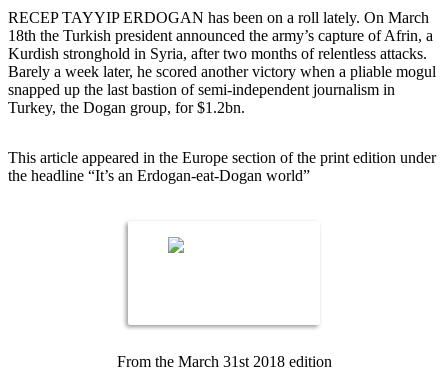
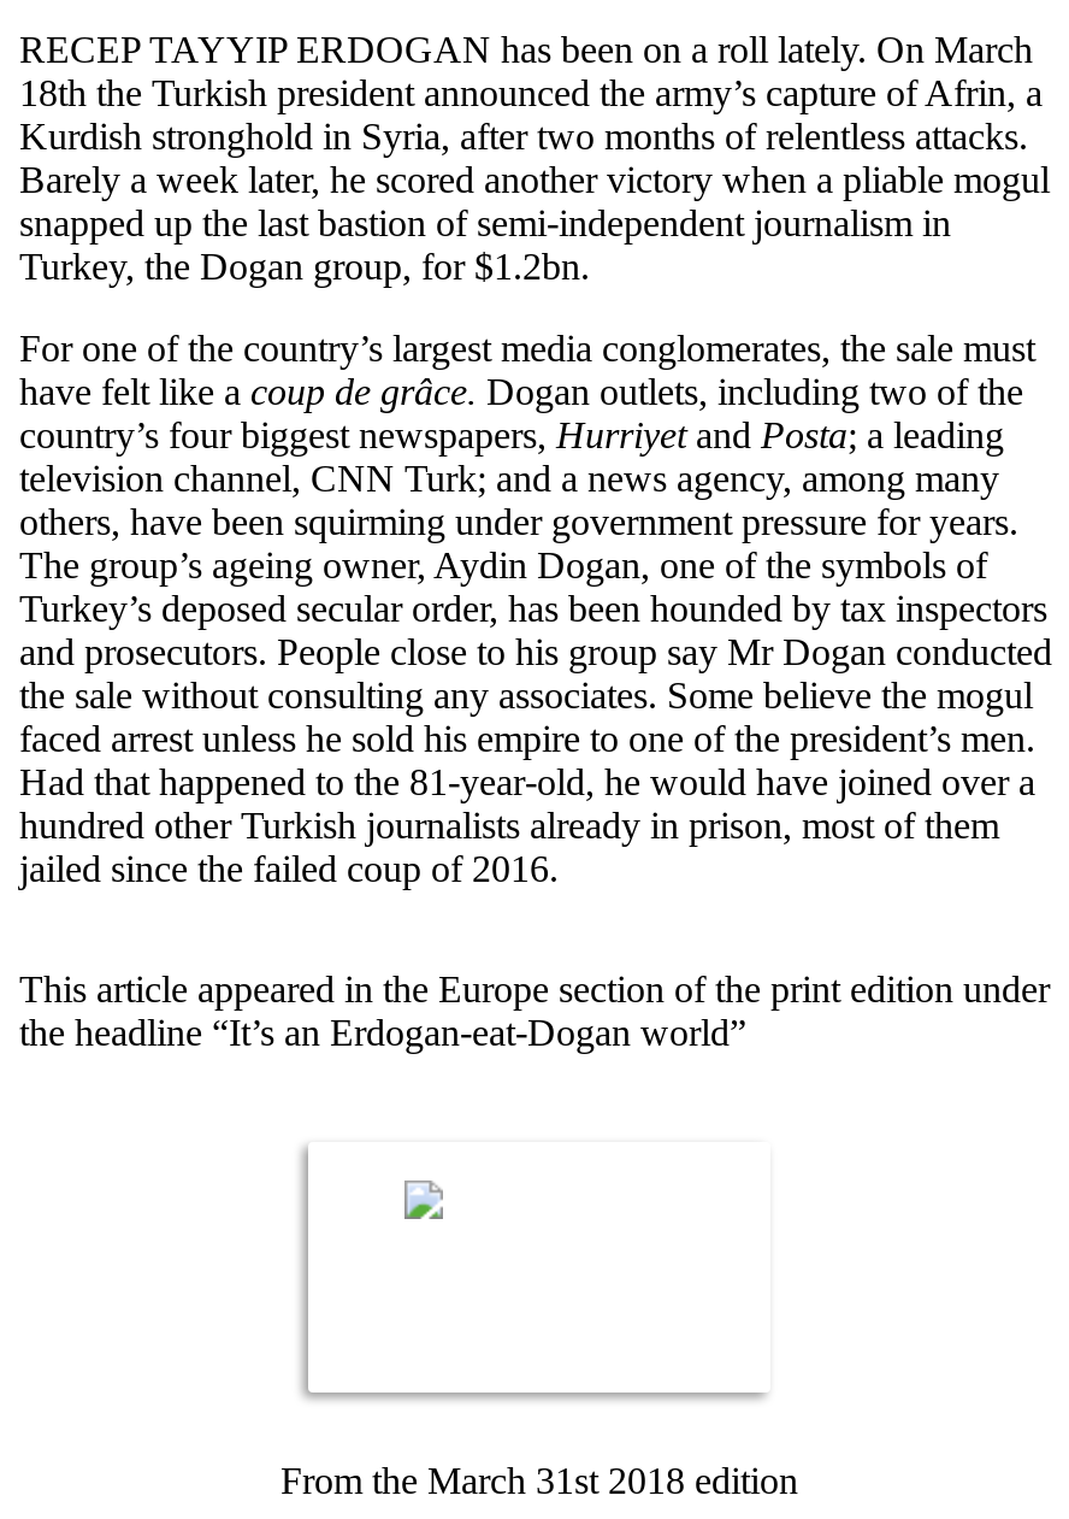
+ For one of the country’s largest media conglomerates, the sale must
+ have felt like a coup de grâce. Dogan outlets, including two of the
+ country’s four biggest newspapers, Hurriyet and Posta; a leading
+ television channel, CNN Turk; and a news agency, among many
+ others, have been squirming under government pressure for years.
+ The group’s ageing owner, Aydin Dogan, one of the symbols of
+ Turkey’s deposed secular order, has been hounded by tax inspectors
+ and prosecutors. People close to his group say Mr Dogan conducted
+ the sale without consulting any associates. Some believe the mogul
+ faced arrest unless he sold his empire to one of the president’s men.
+ Had that happened to the 81-year-old, he would have joined over a
+ hundred other Turkish journalists already in prison, most of them
+ jailed since the failed coup of 2016.
